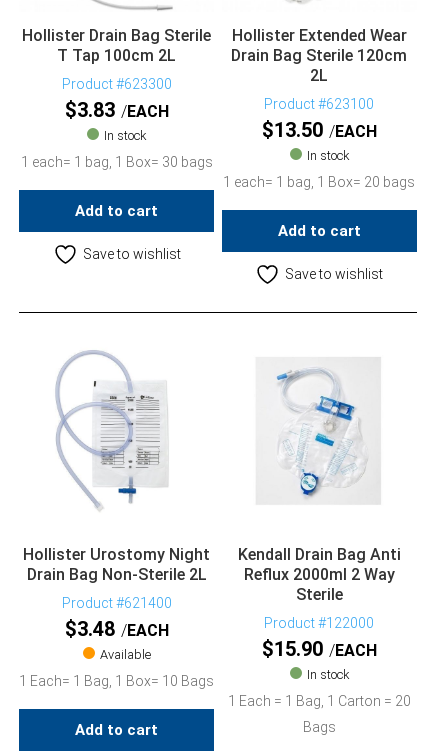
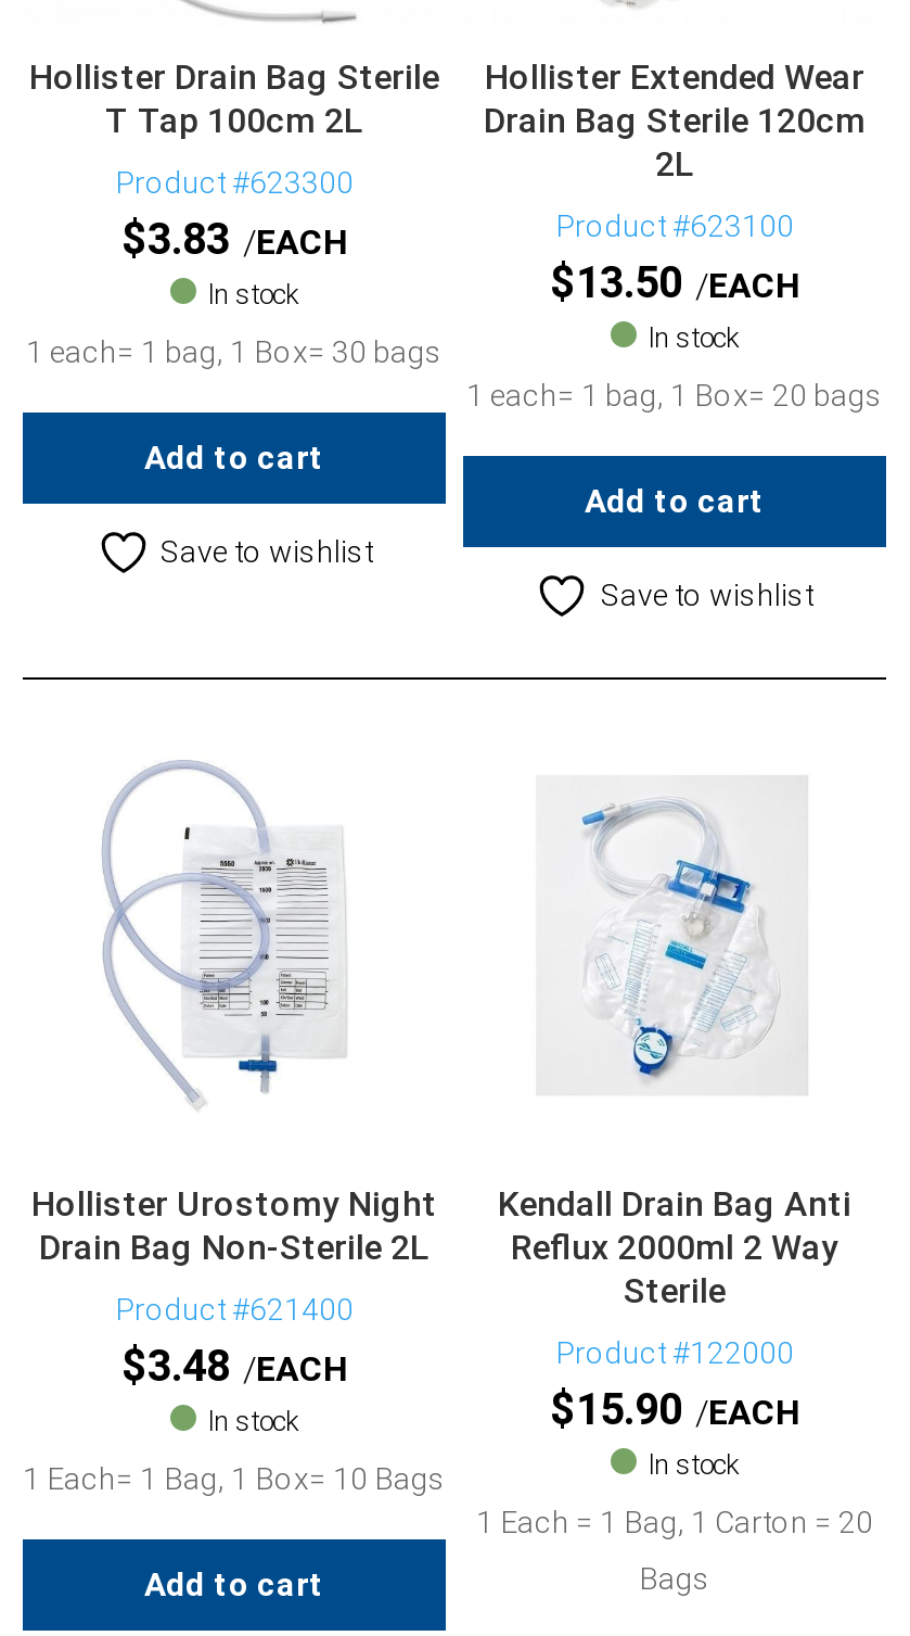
- Available
+ In stock
